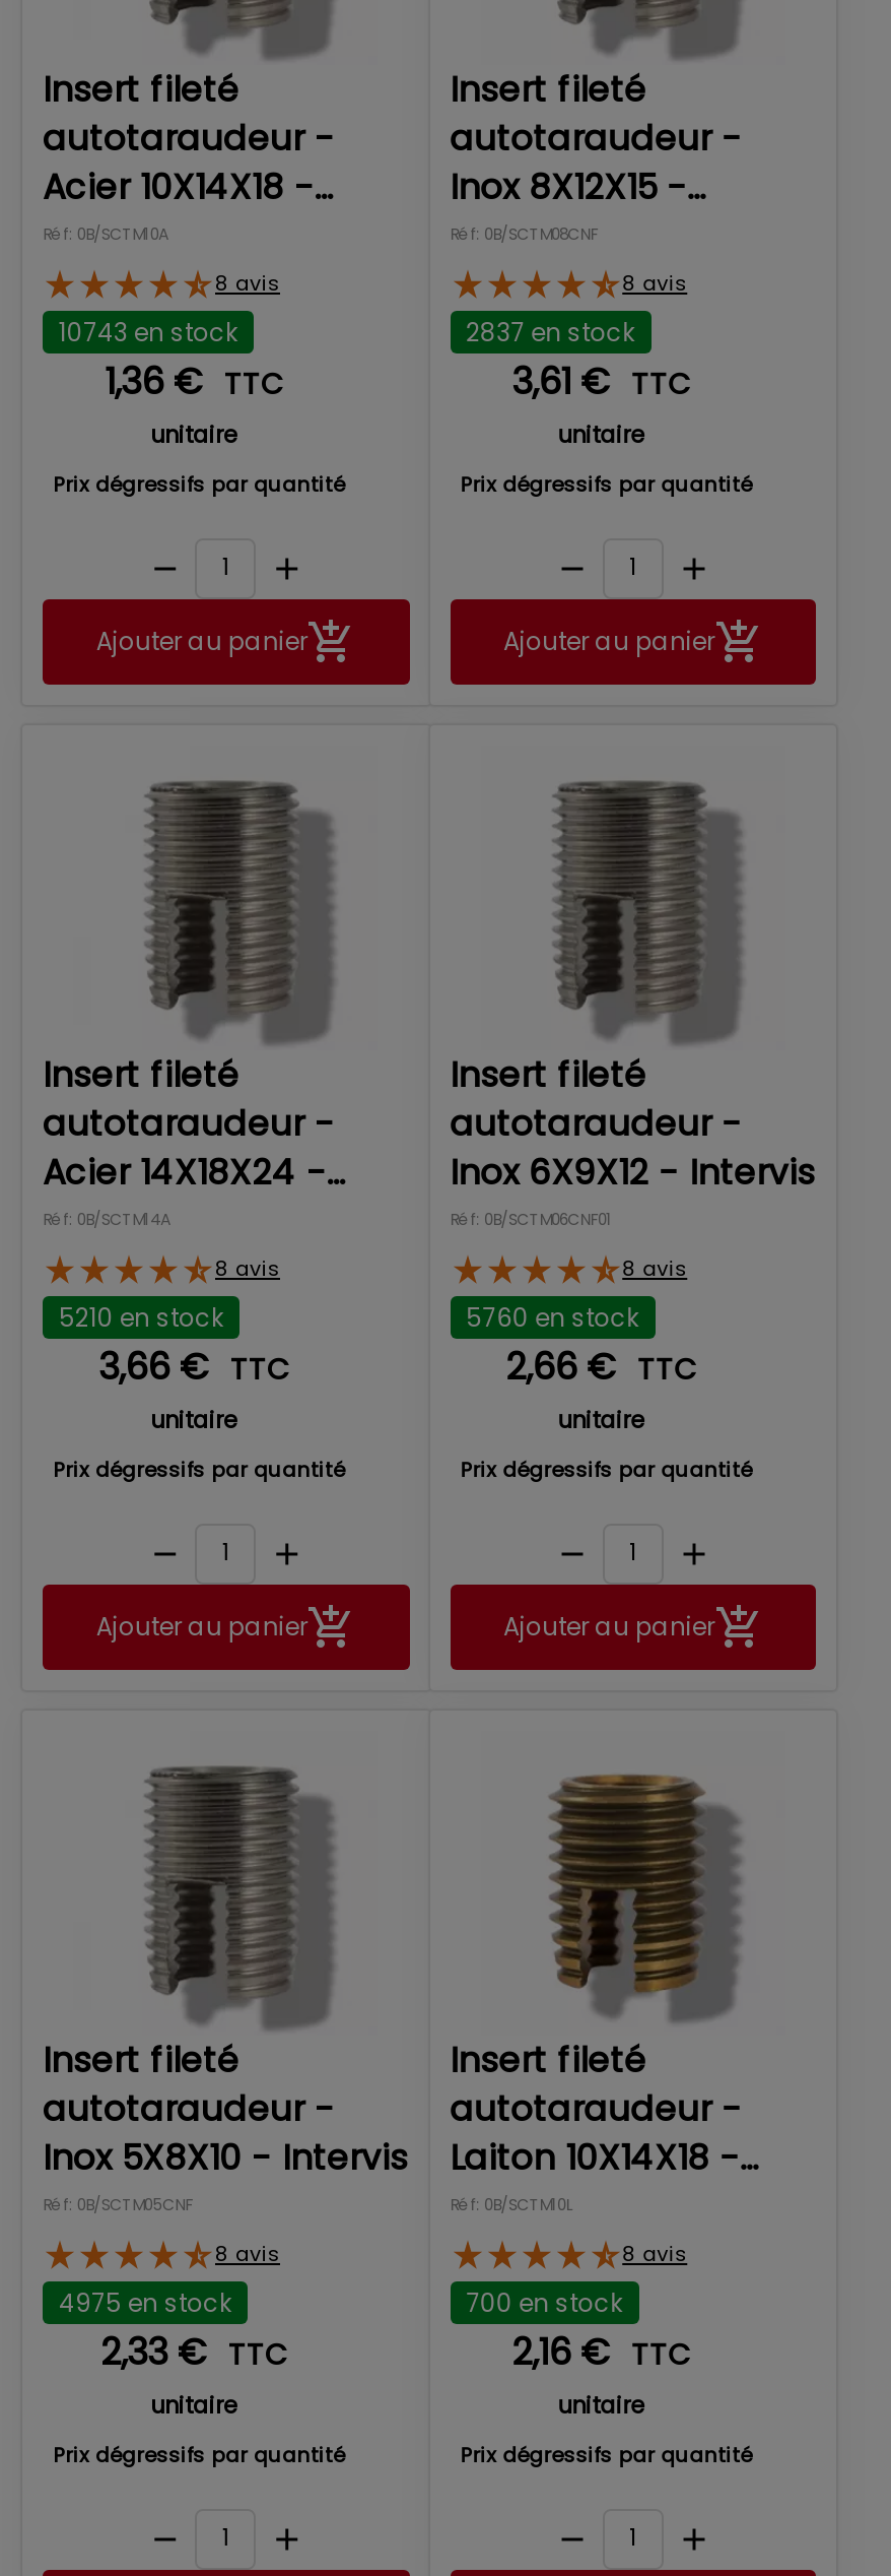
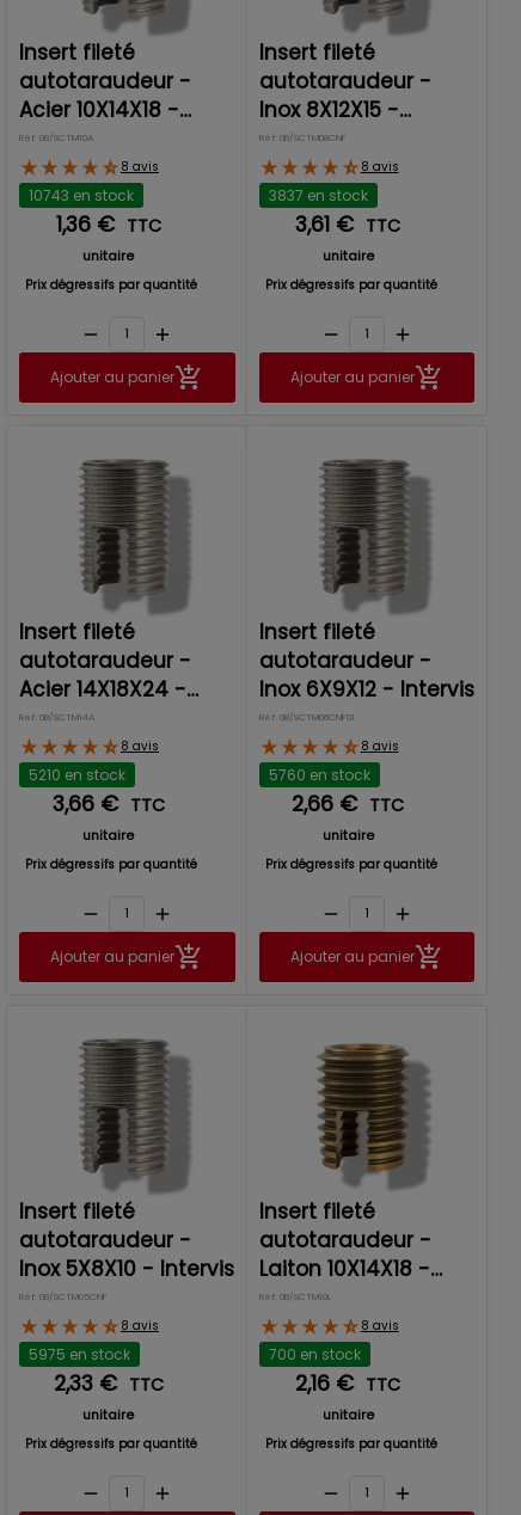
- 2837 en stock
+ 3837 en stock

- 4975 en stock
+ 5975 en stock
